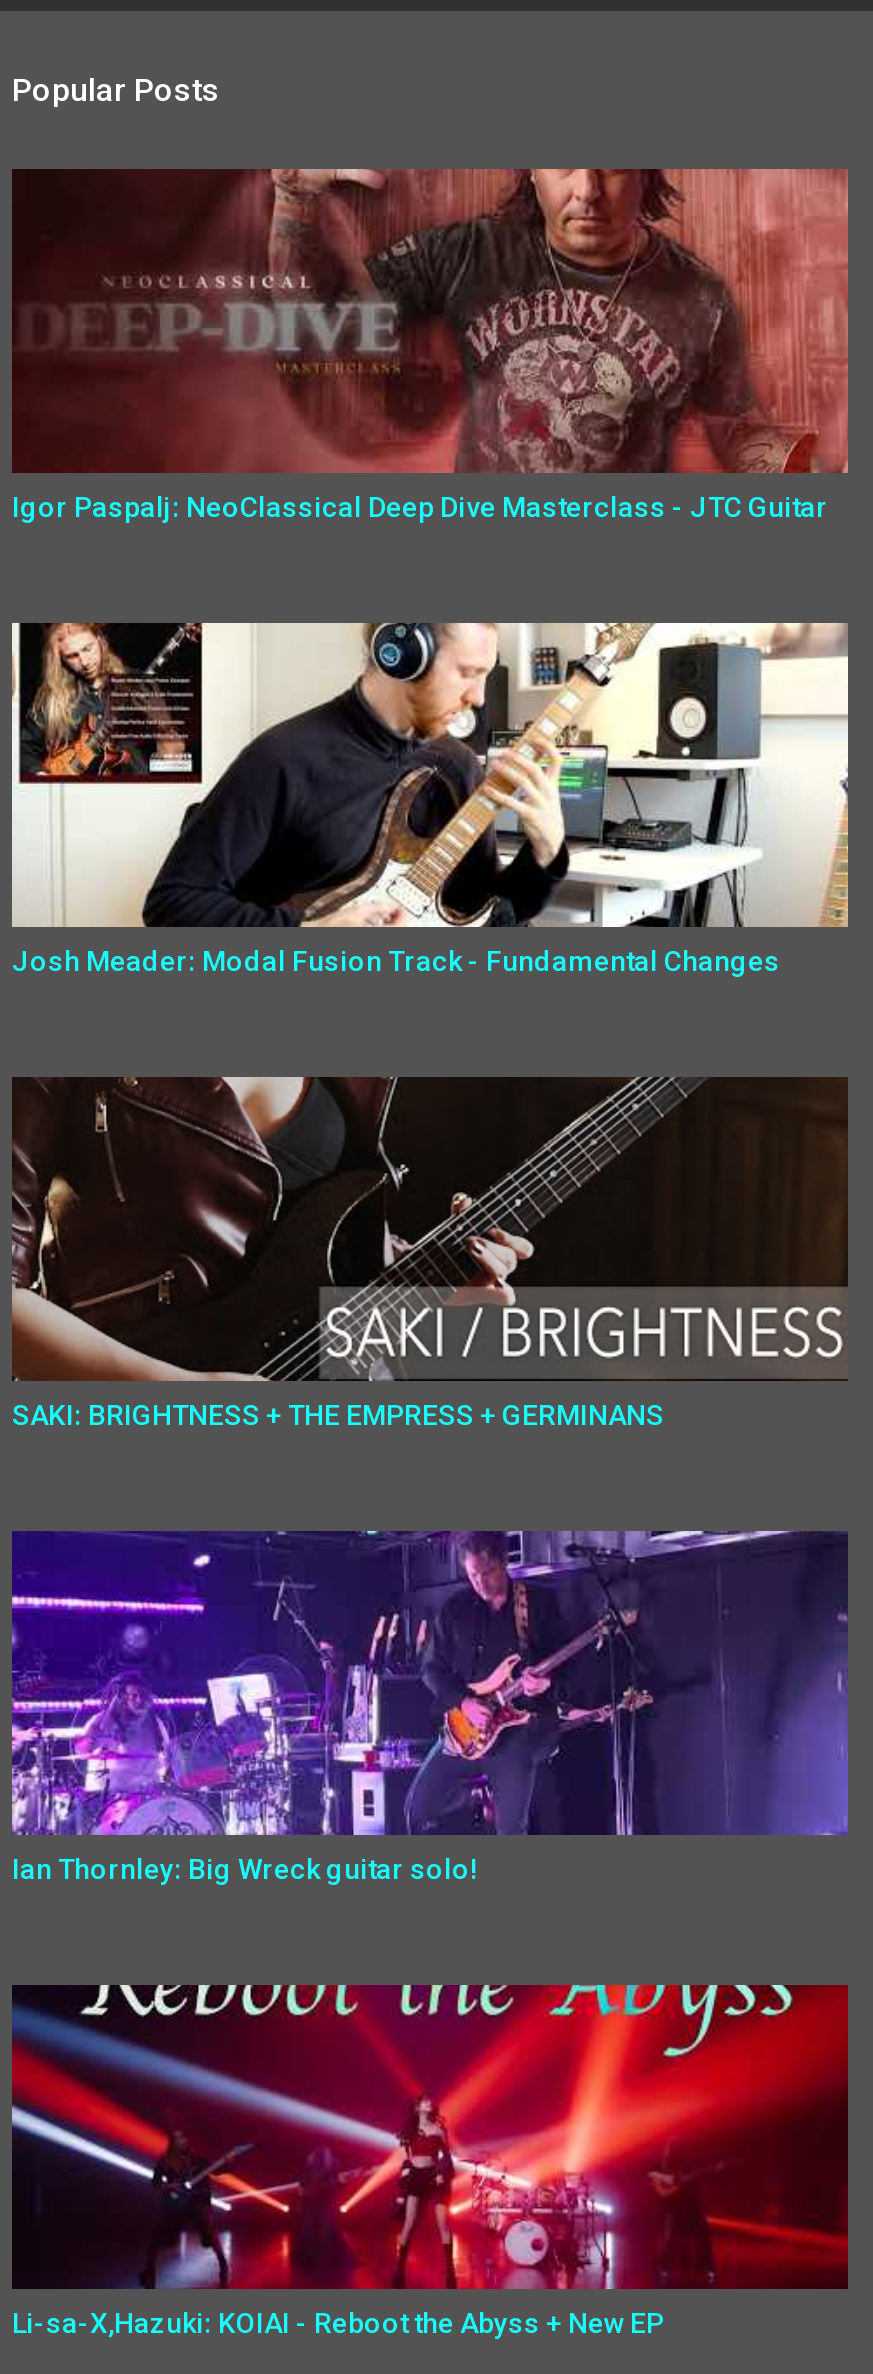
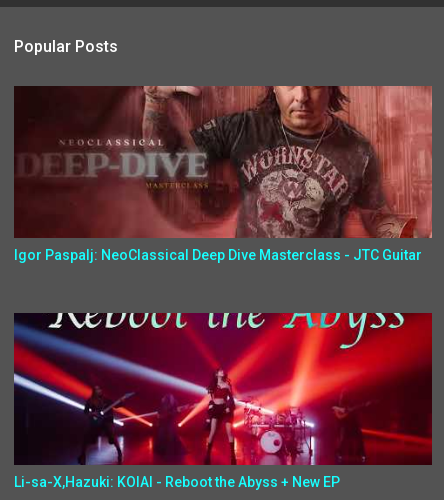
- [image]
- Josh Meader: Modal Fusion Track - Fundamental Changes

- [image]
- SAKI: BRIGHTNESS + THE EMPRESS + GERMINANS

- [image]
- Ian Thornley: Big Wreck guitar solo!
